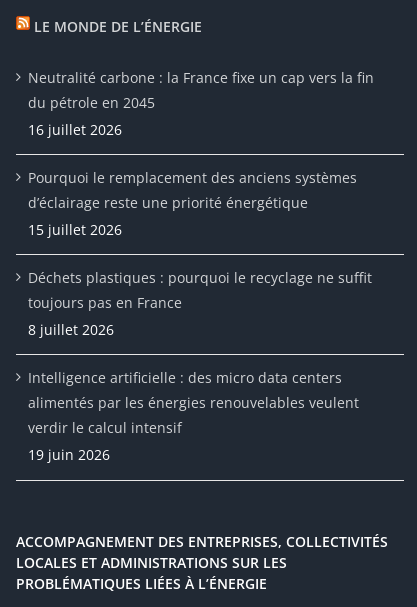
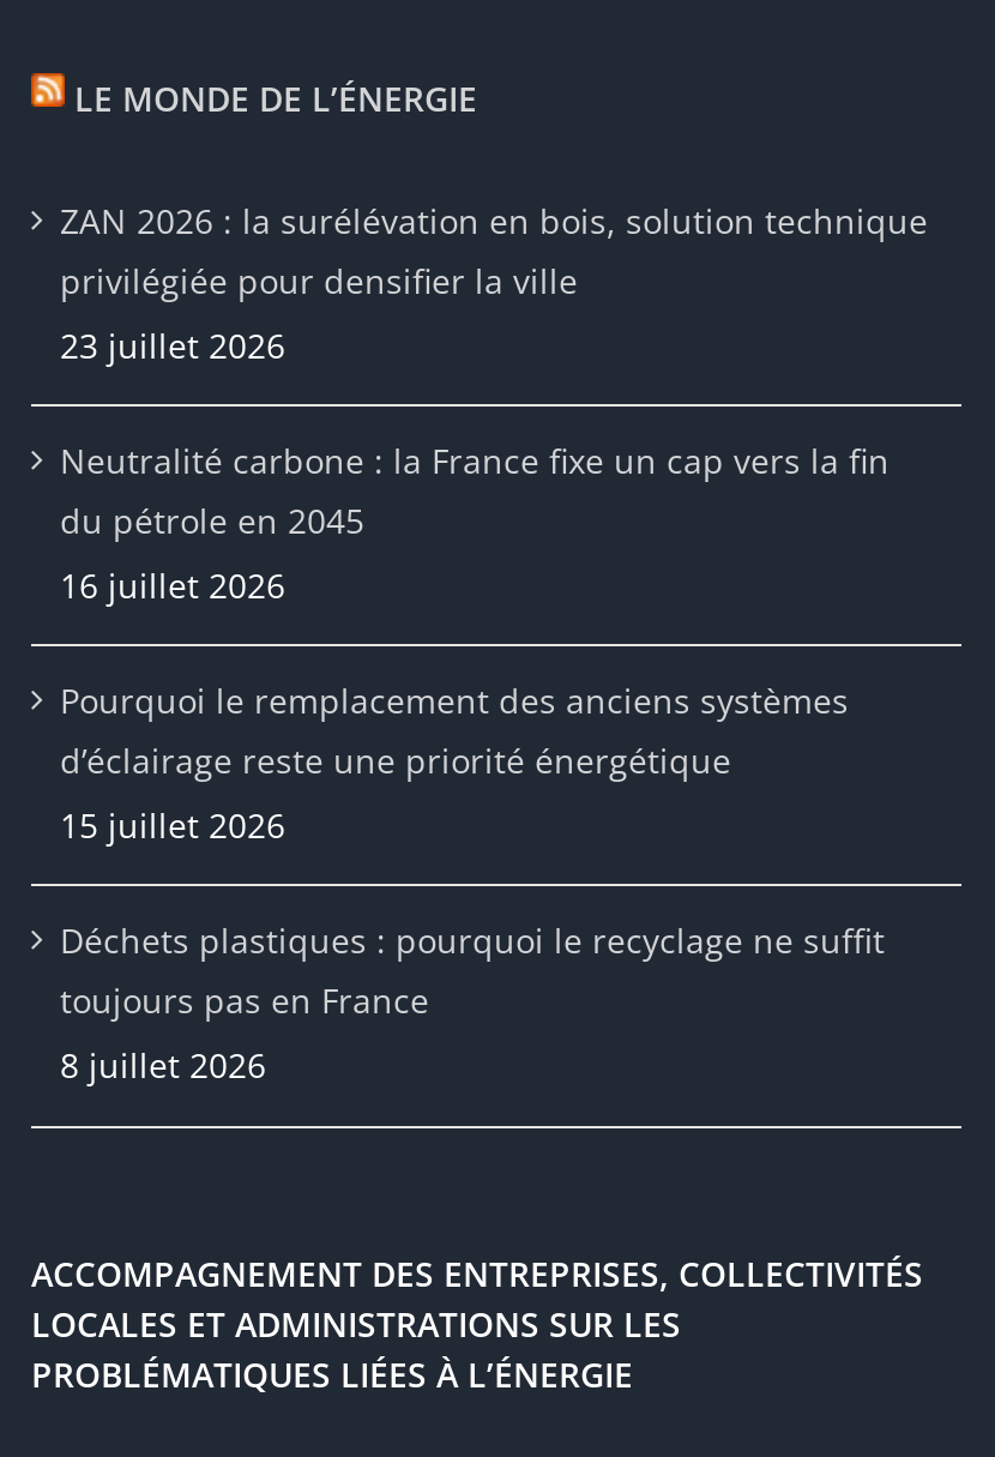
+ ZAN 2026 : la surélévation en bois, solution technique
+ privilégiée pour densifier la ville
+ 23 juillet 2026

moved down: Neutralité carbone : la France fixe un cap vers la fin | du pétrole en 2045 | 16 juillet 2026 | ... | toujours pas en France | 8 juillet 2026

- Intelligence artificielle : des micro data centers
- alimentés par les énergies renouvelables veulent
- verdir le calcul intensif
- 19 juin 2026
